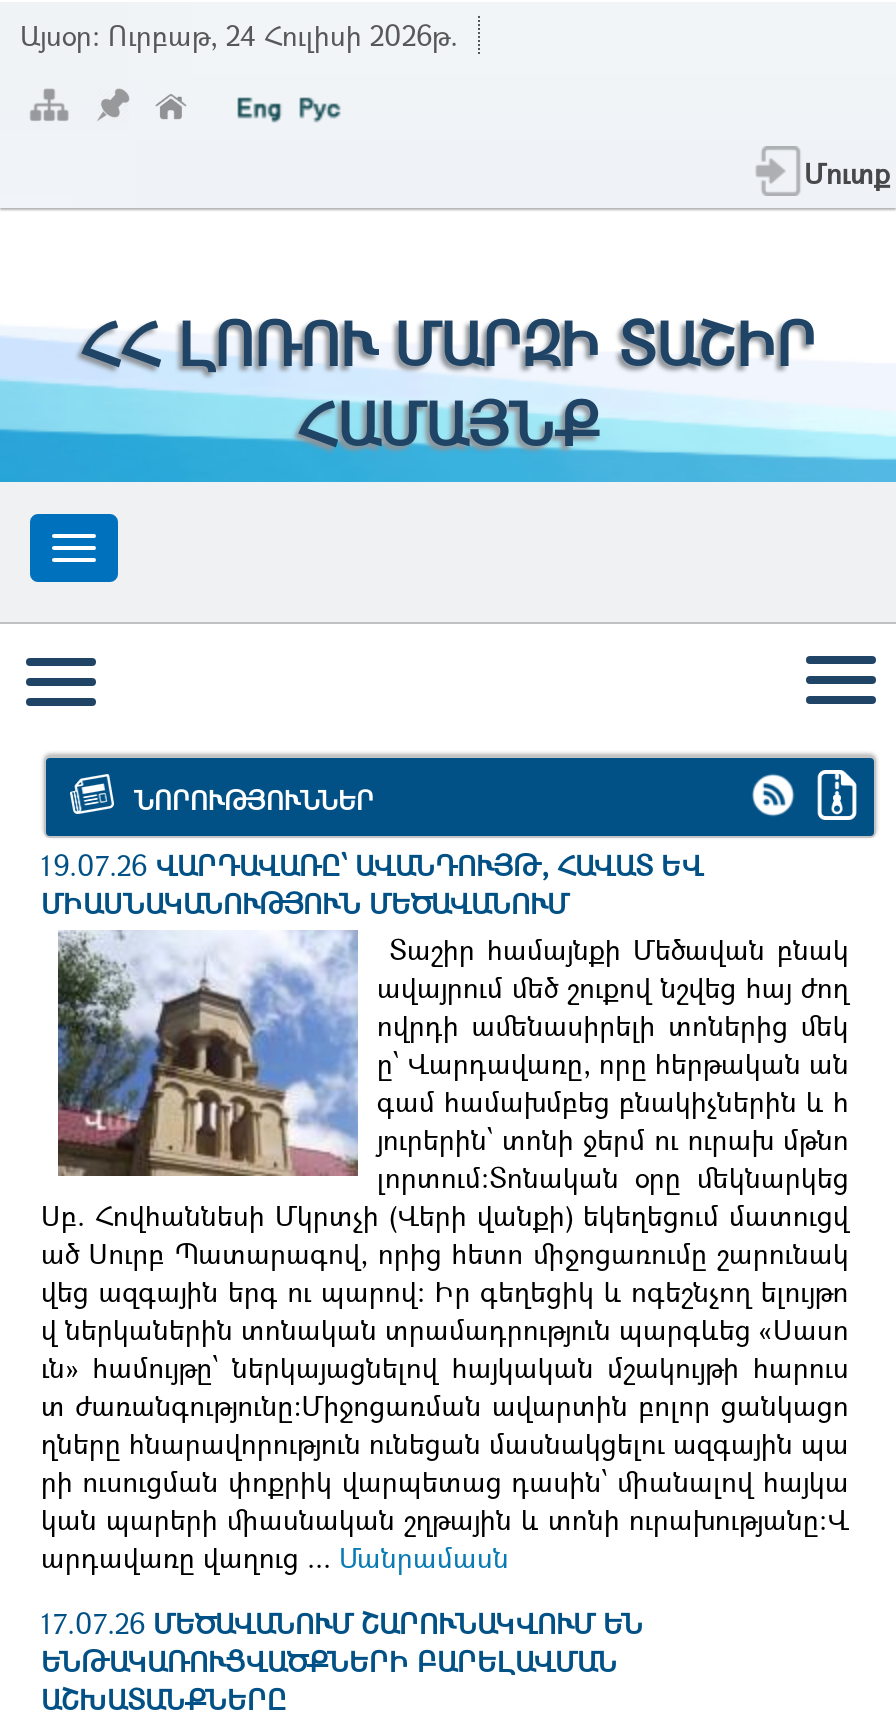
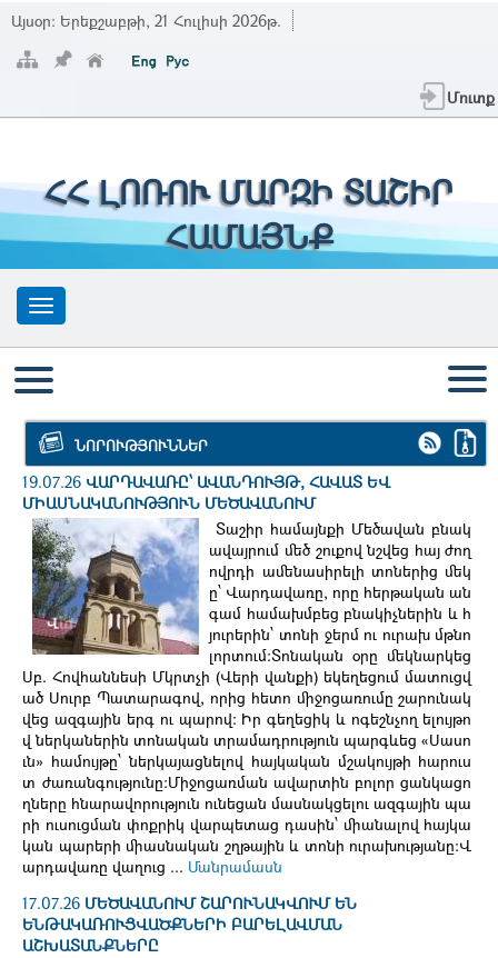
- Այսօր: Ուրբաթ, 24 Հուլիսի 2026թ.
+ Այսօր: Երեքշաբթի, 21 Հուլիսի 2026թ.
